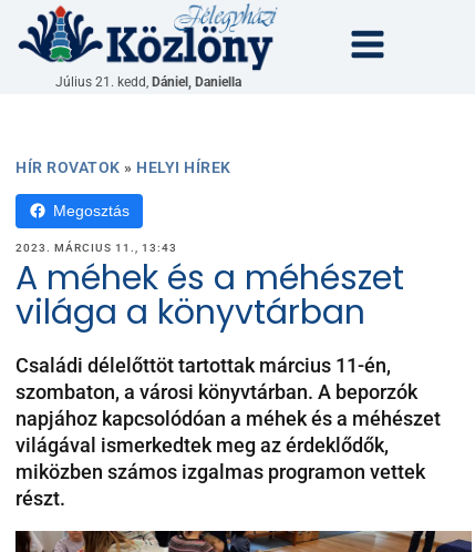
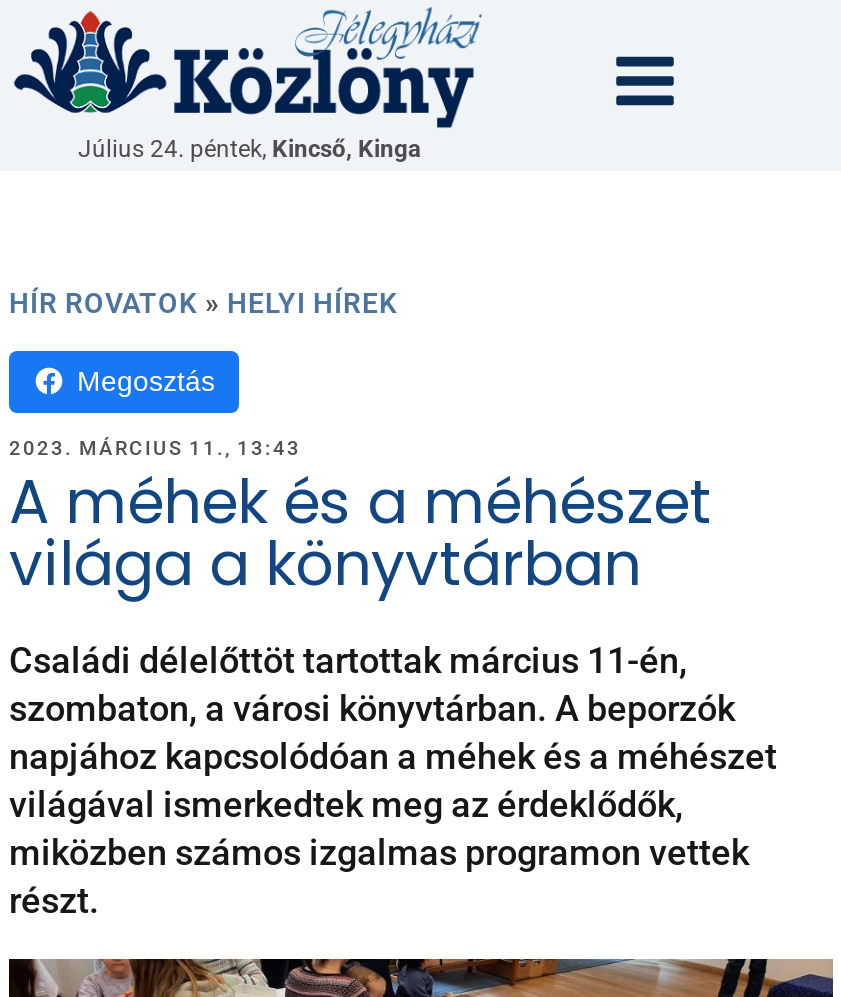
- Július 21. kedd, Dániel, Daniella
+ Július 24. péntek, Kincső, Kinga
